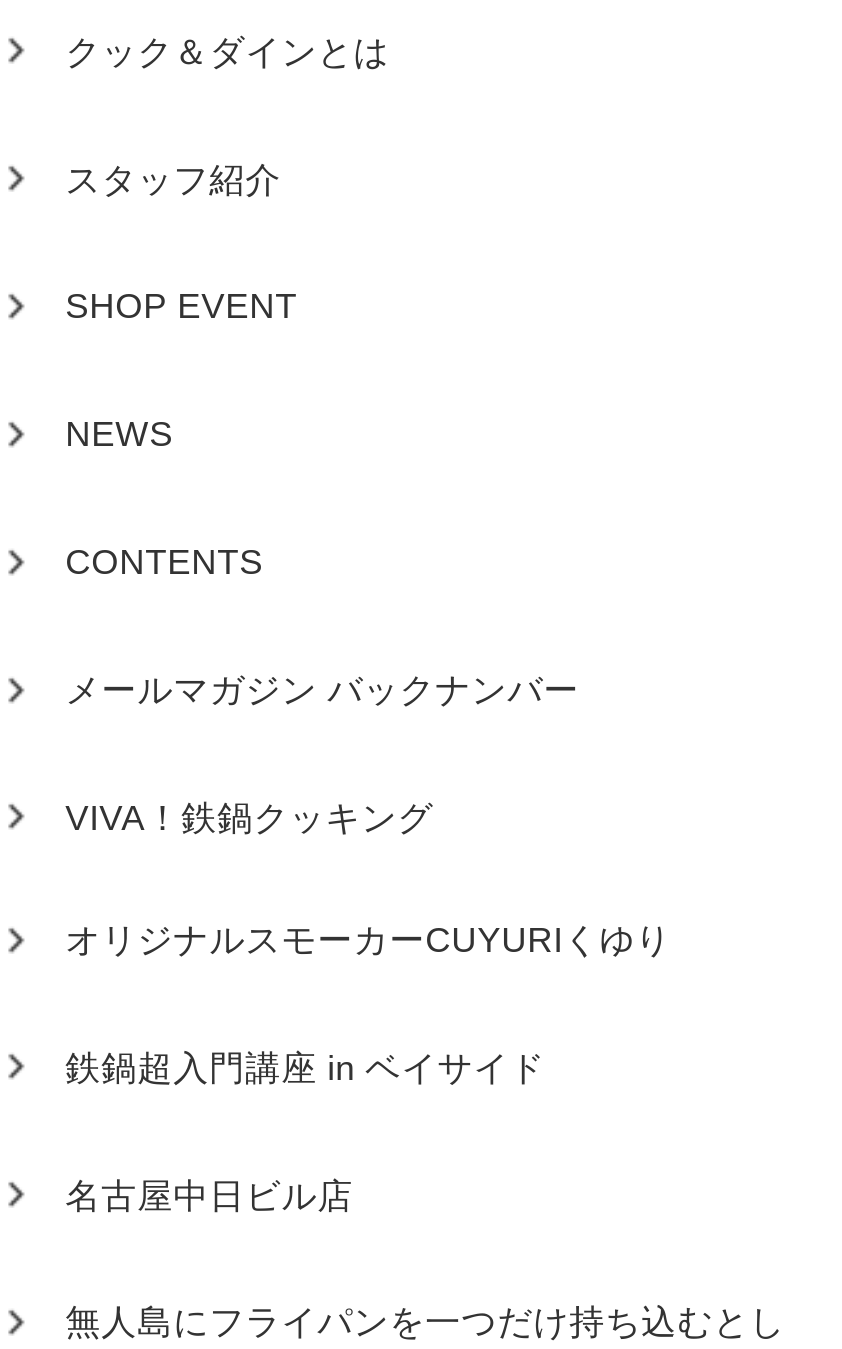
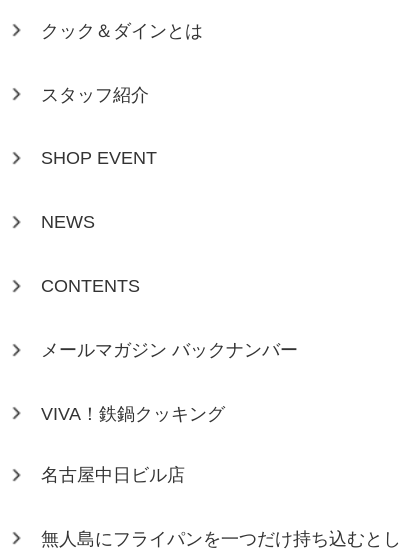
- オリジナルスモーカーCUYURIくゆり
- 鉄鍋超入門講座 in ベイサイド
